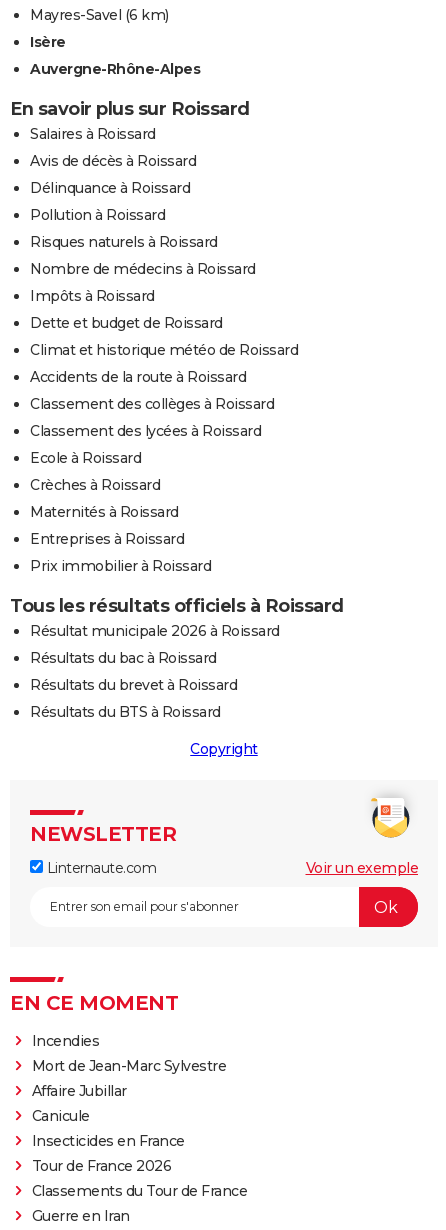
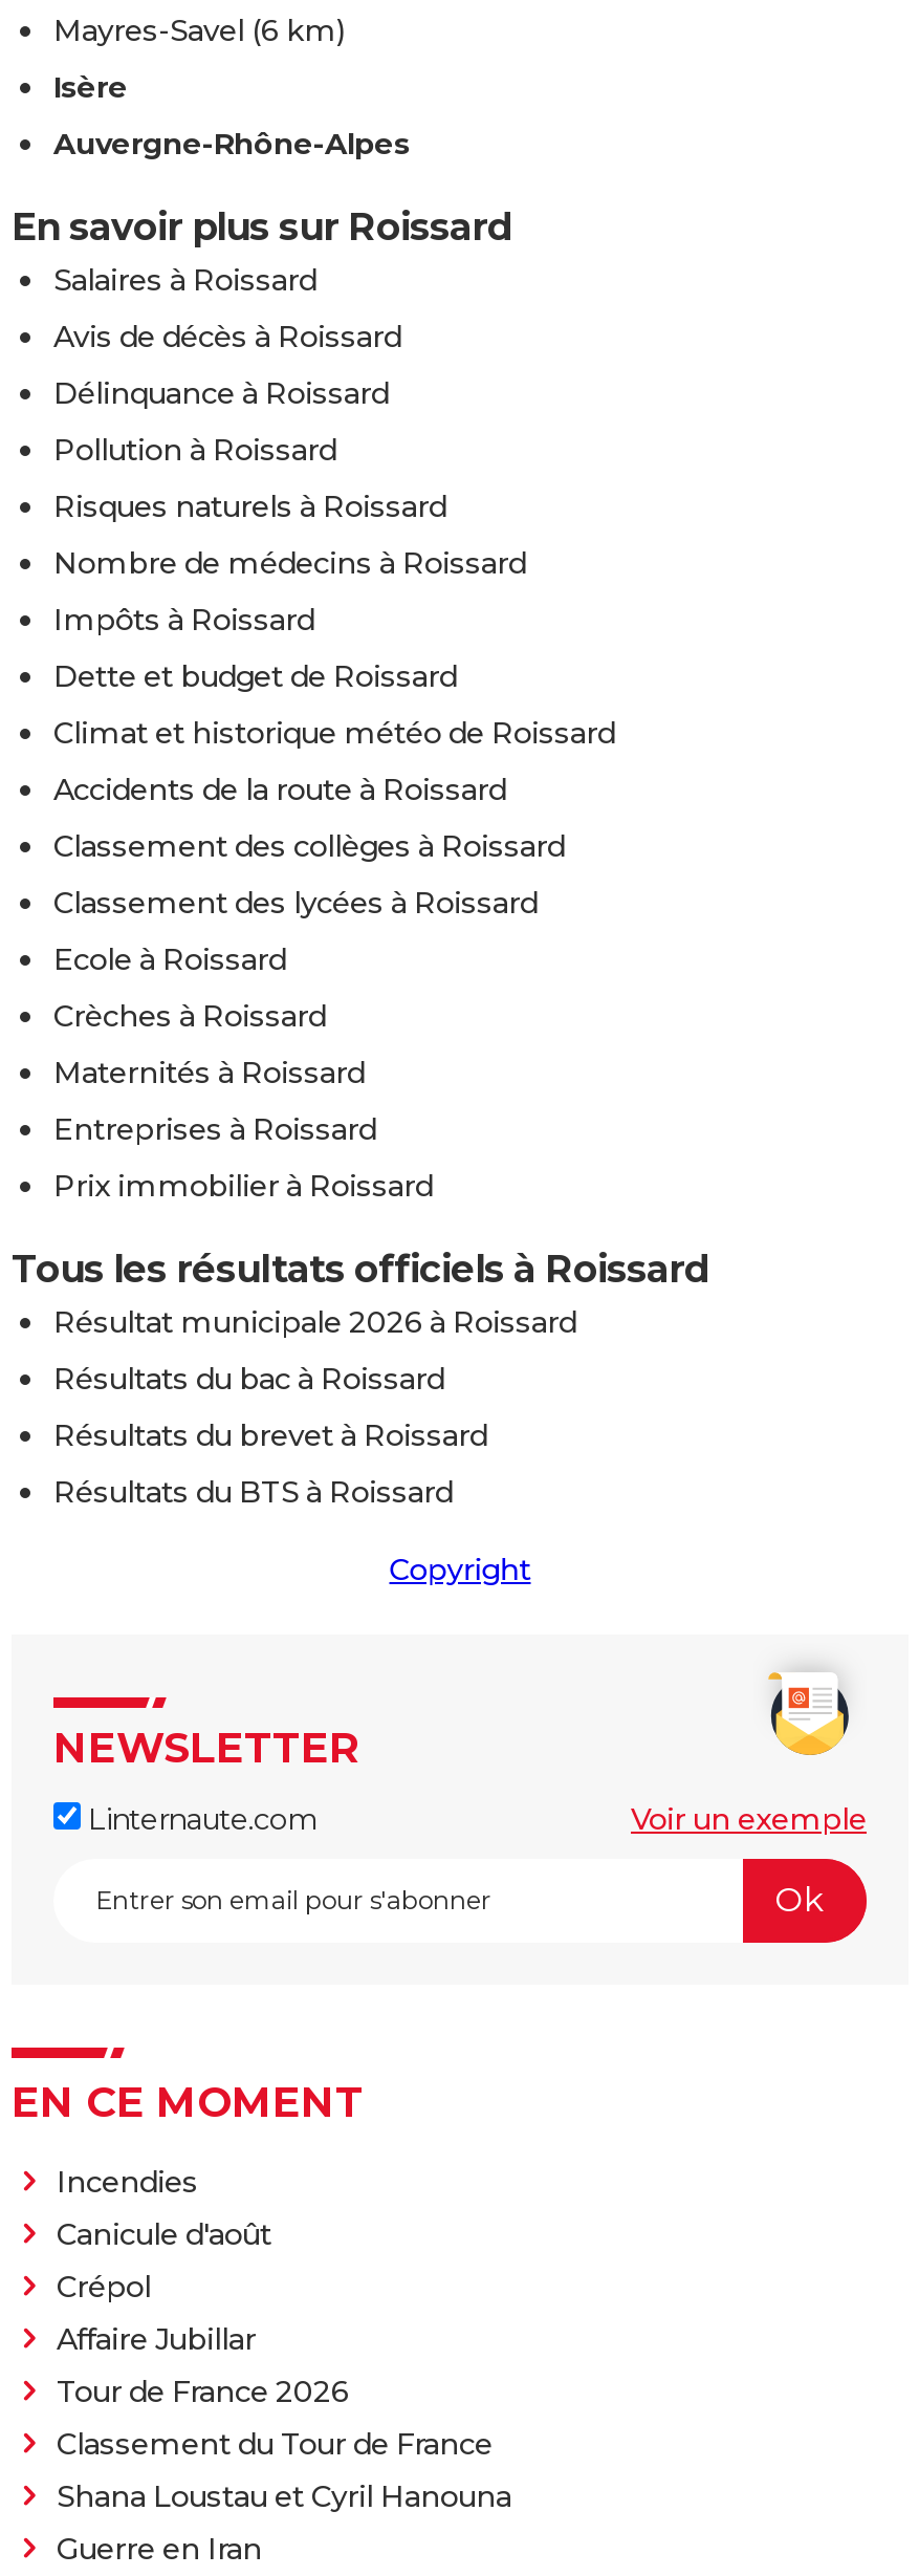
- Mort de Jean-Marc Sylvestre
+ Canicule d'août
+ Crépol

moved down: Affaire Jubillar

- Canicule
- Insecticides en France

moved up: Tour de France 2026

- Classements du Tour de France
+ Classement du Tour de France
+ Shana Loustau et Cyril Hanouna
